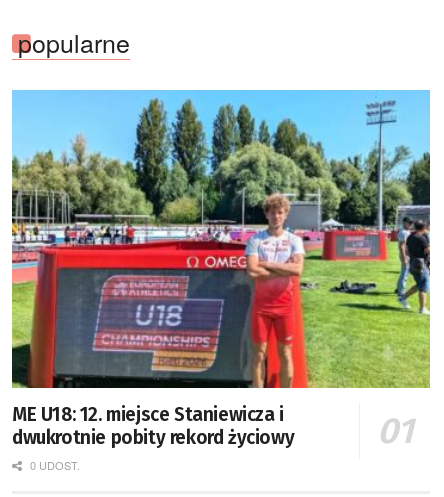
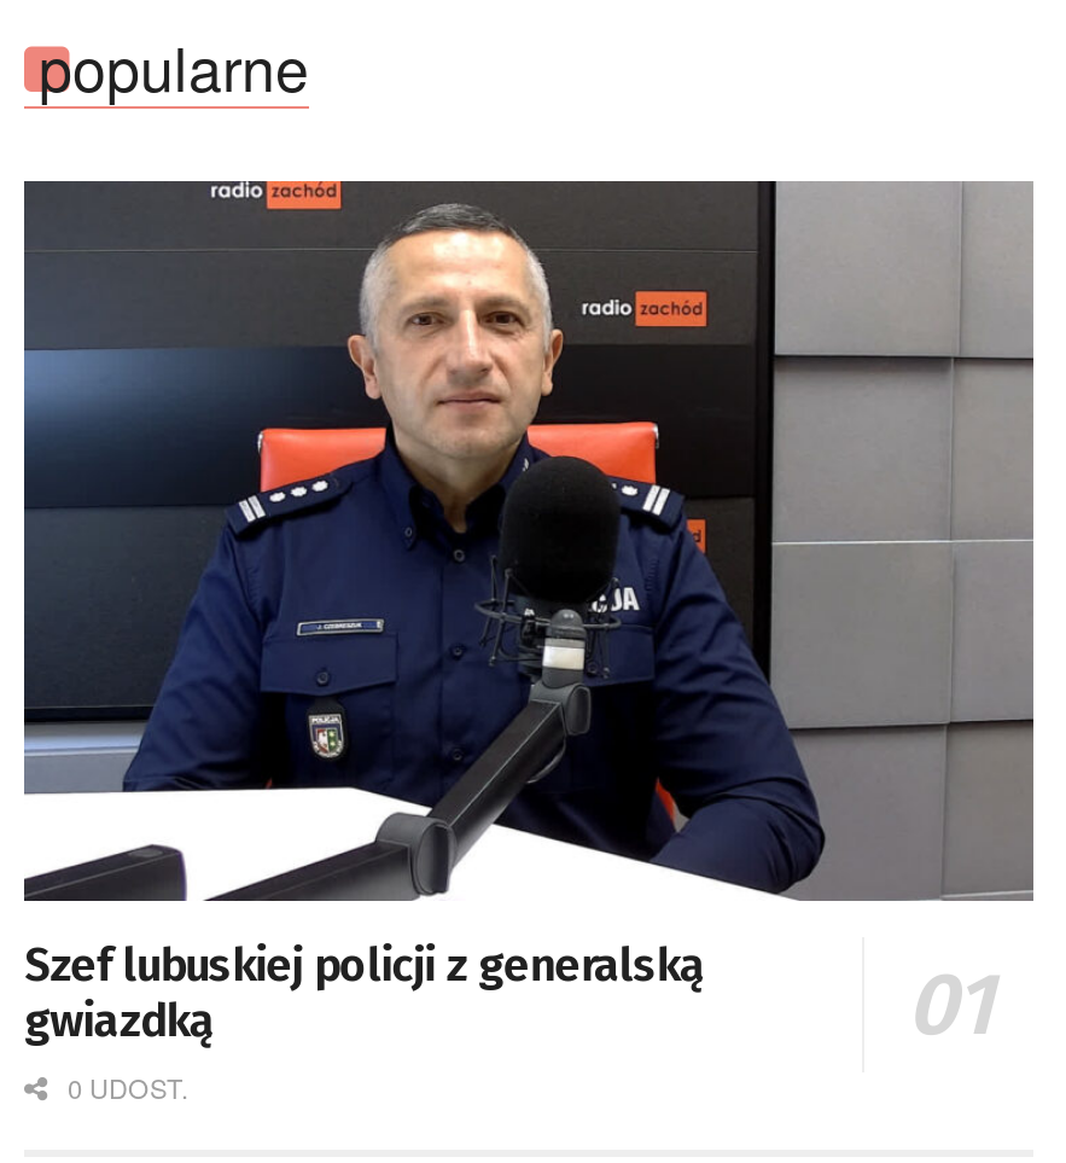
- [image]
- ME U18: 12. miejsce Staniewicza i
- dwukrotnie pobity rekord życiowy
+ [image]
+ Szef lubuskiej policji z generalską
+ gwiazdką
